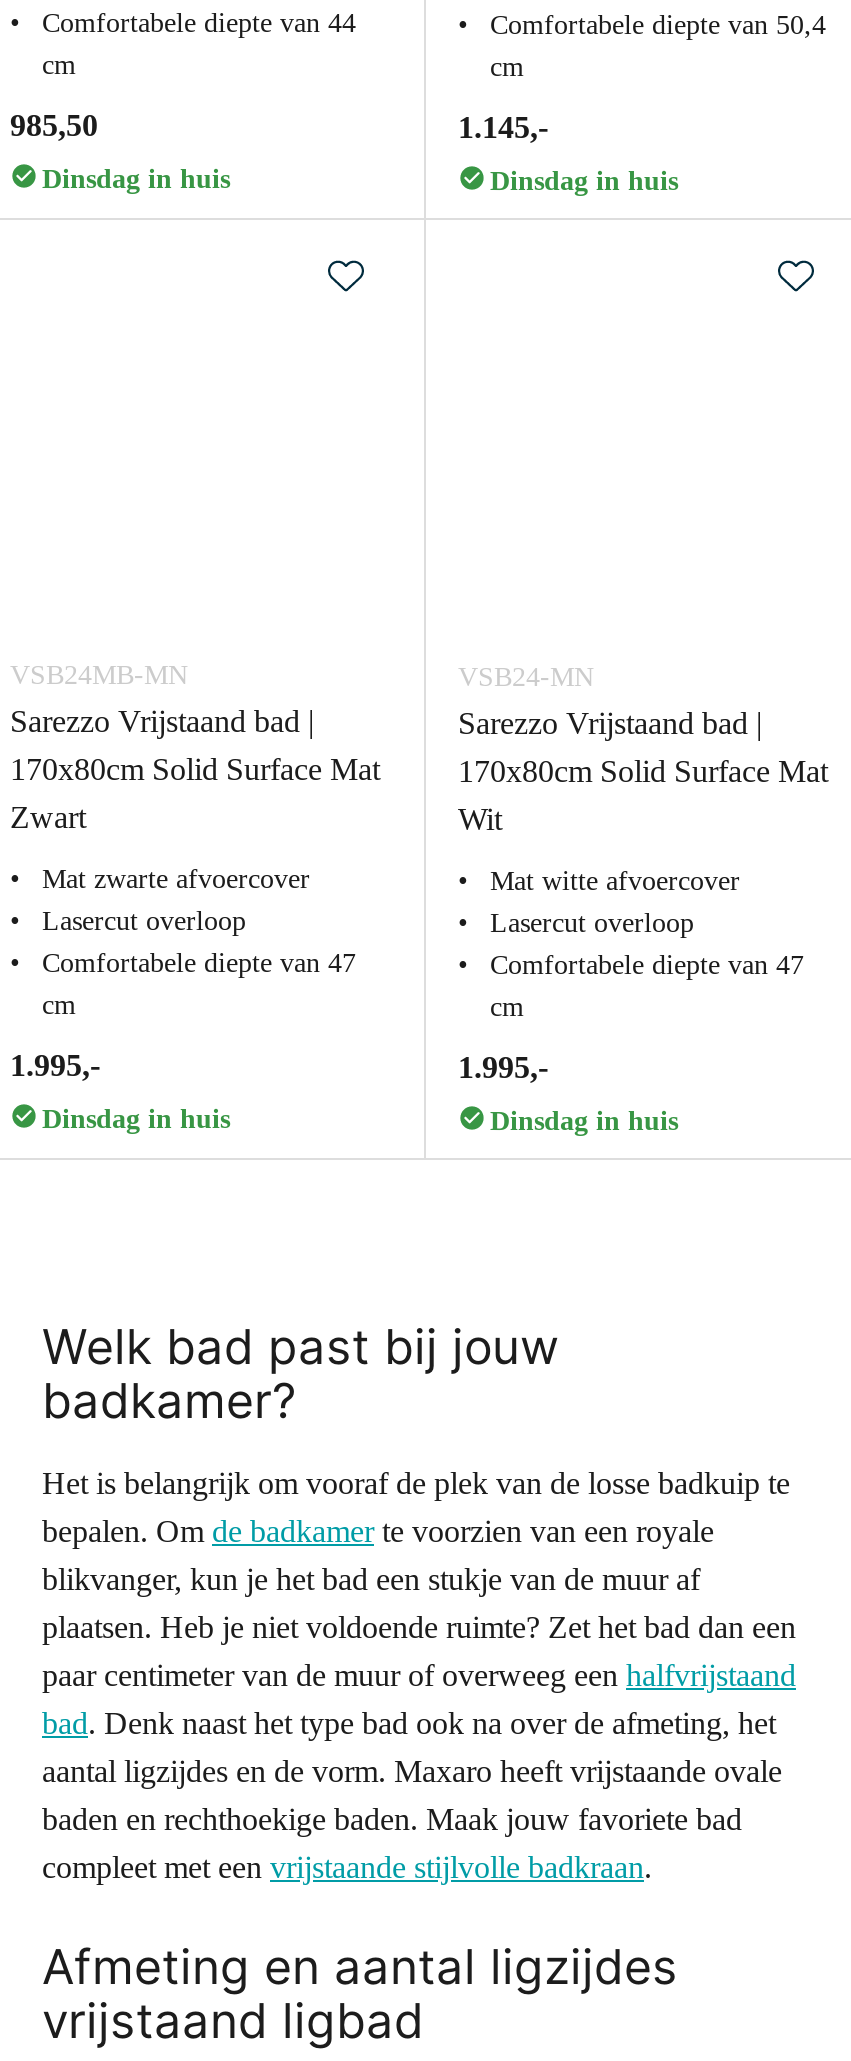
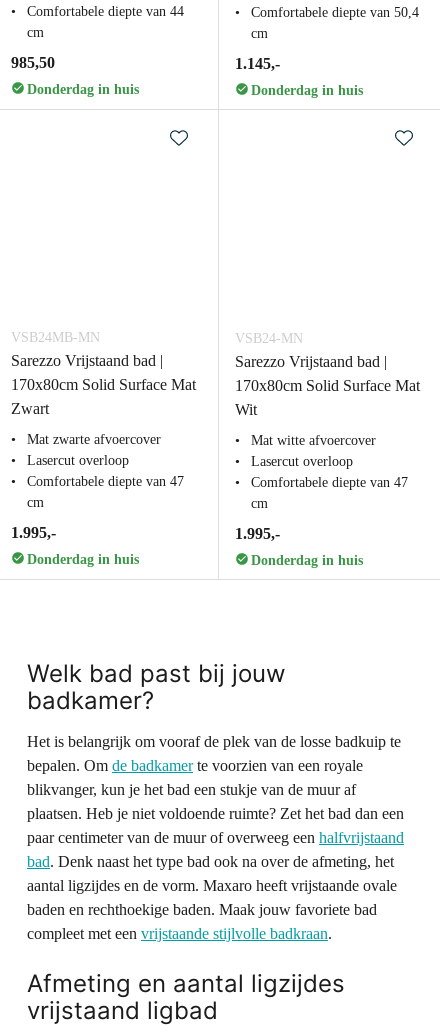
- Dinsdag in huis
+ Donderdag in huis

- Dinsdag in huis
+ Donderdag in huis

- Dinsdag in huis
+ Donderdag in huis

- Dinsdag in huis
+ Donderdag in huis
